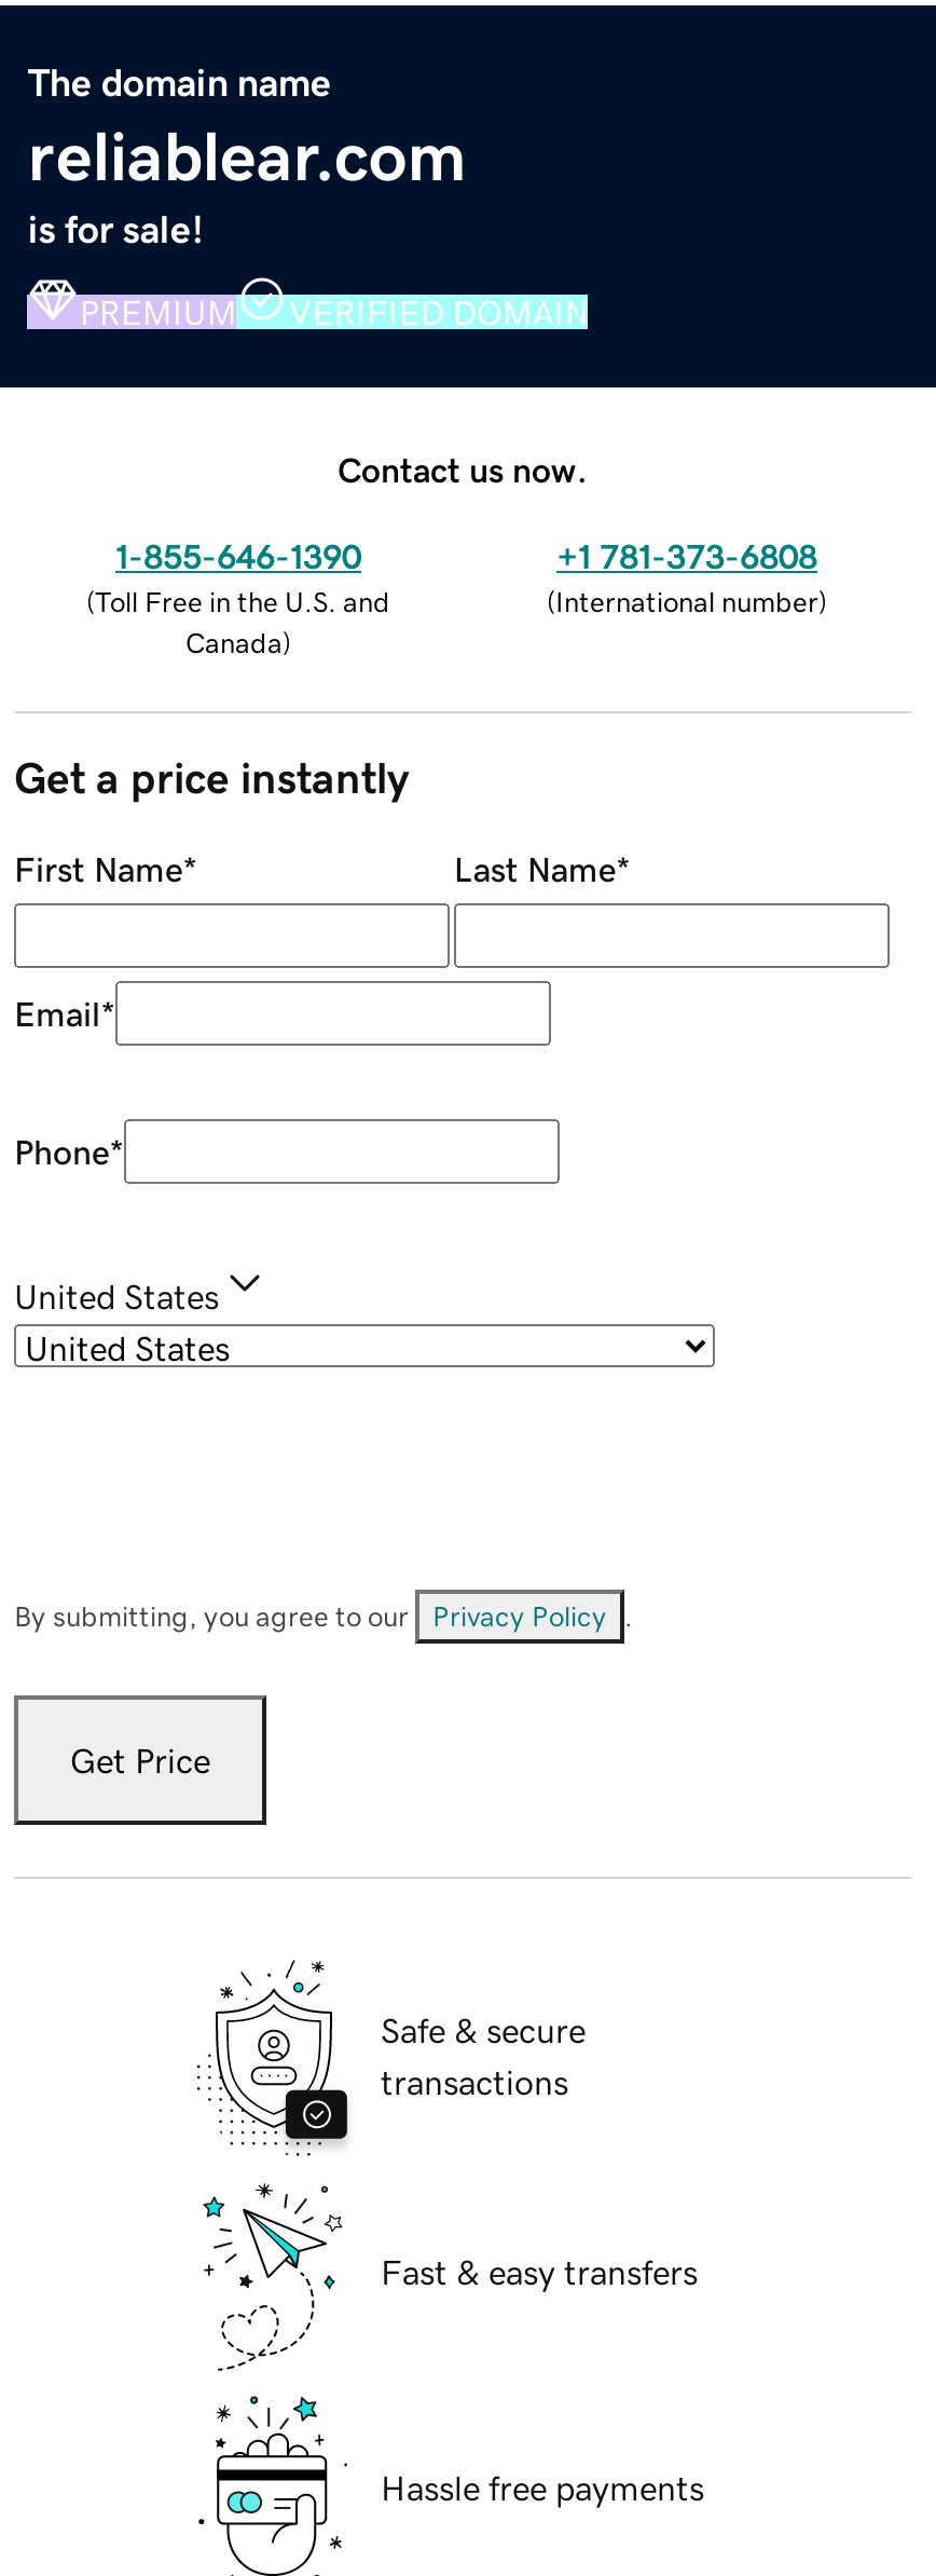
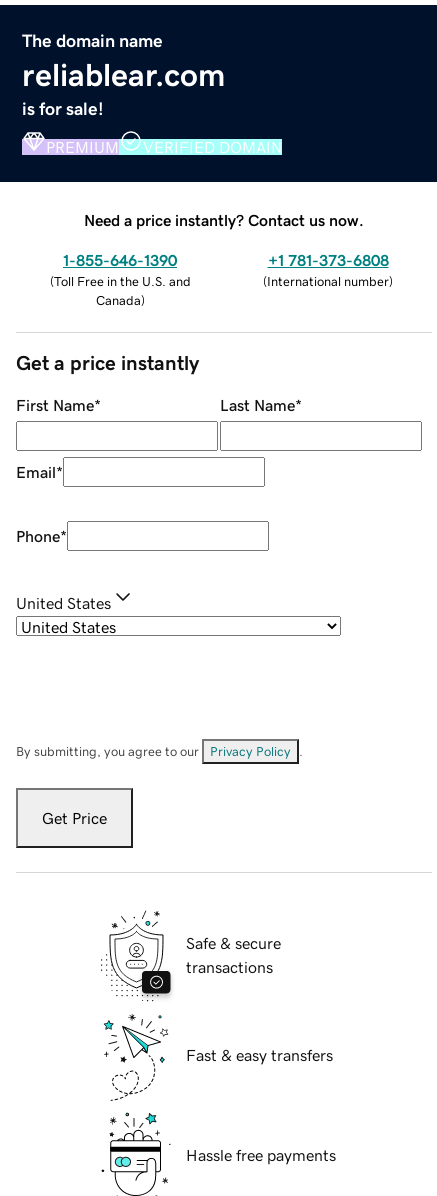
- Contact us now.
+ Need a price instantly? Contact us now.
